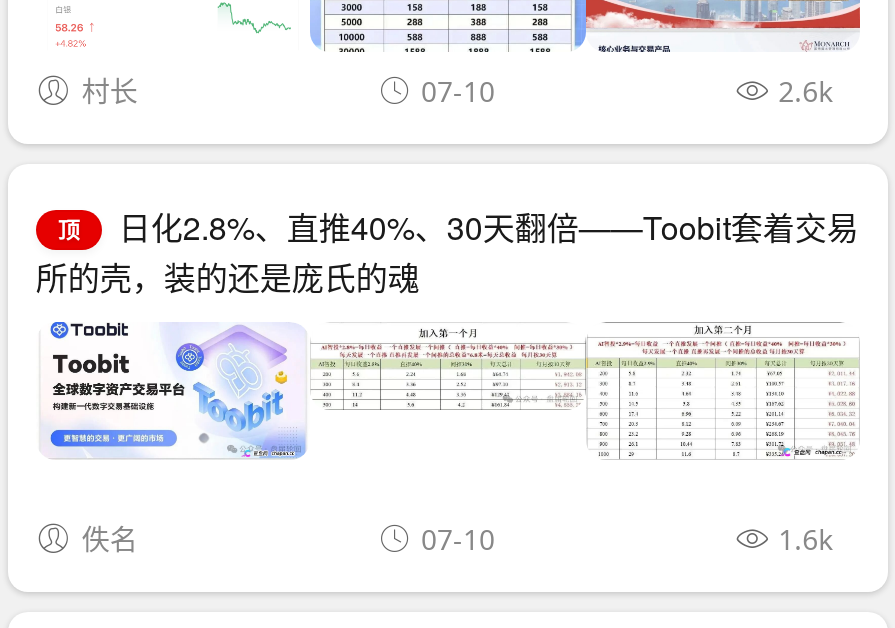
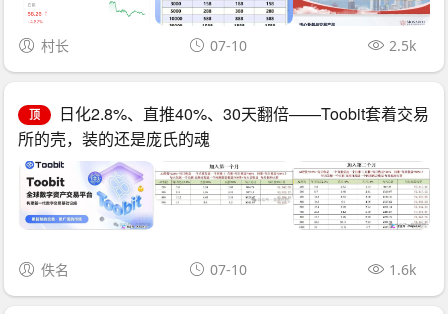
- 2.6k
+ 2.5k
